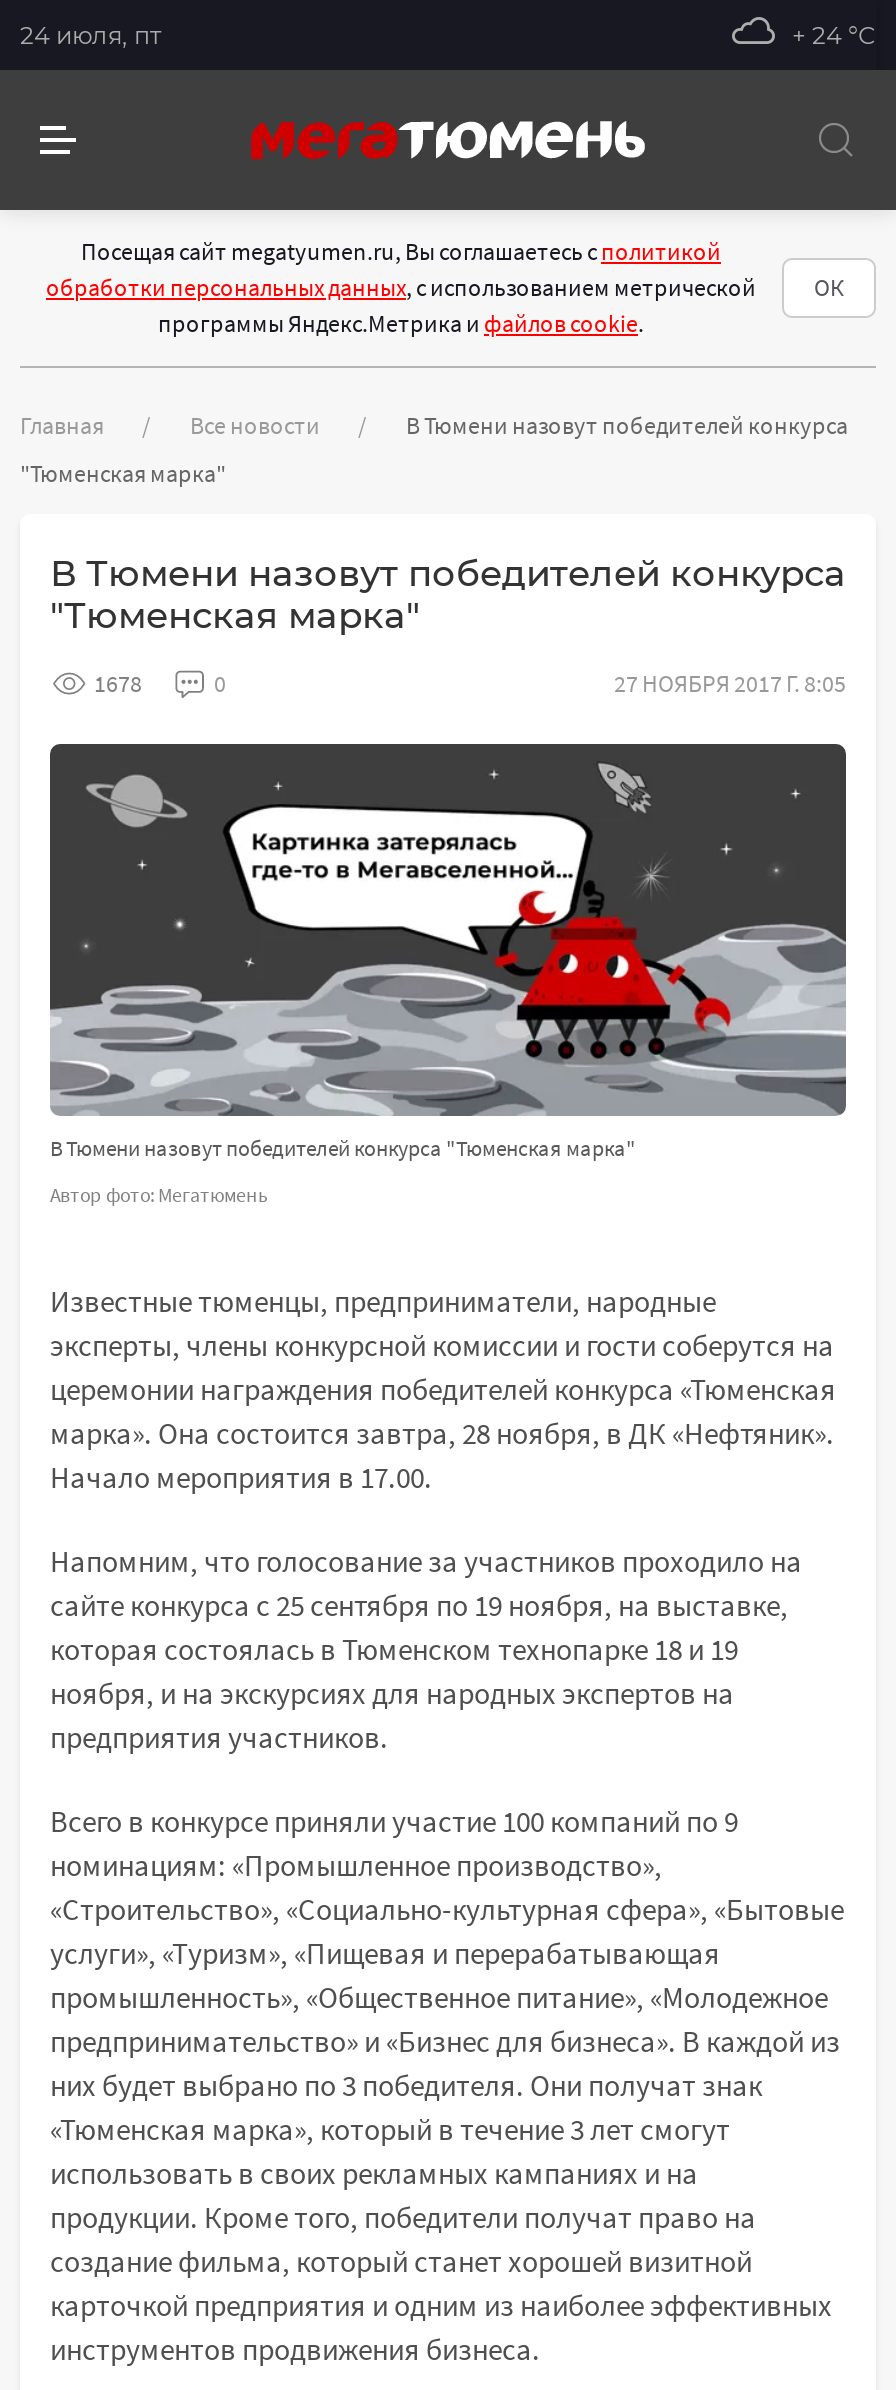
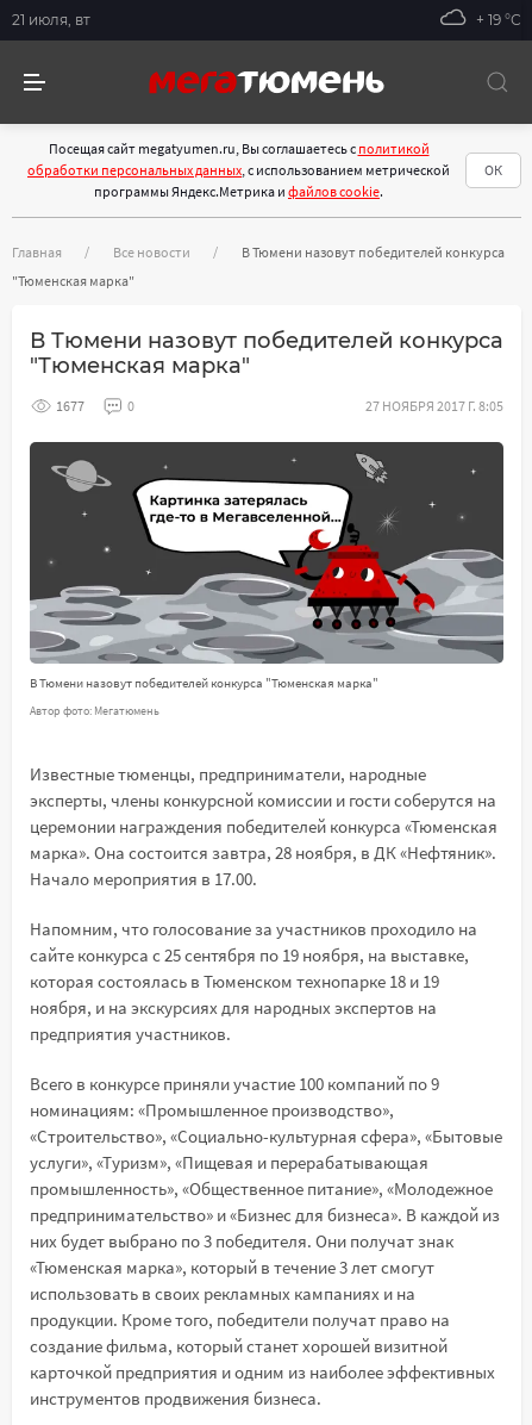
- 24 июля, пт
+ 21 июля, вт

- + 24 °С
+ + 19 °С

- 1678
+ 1677
